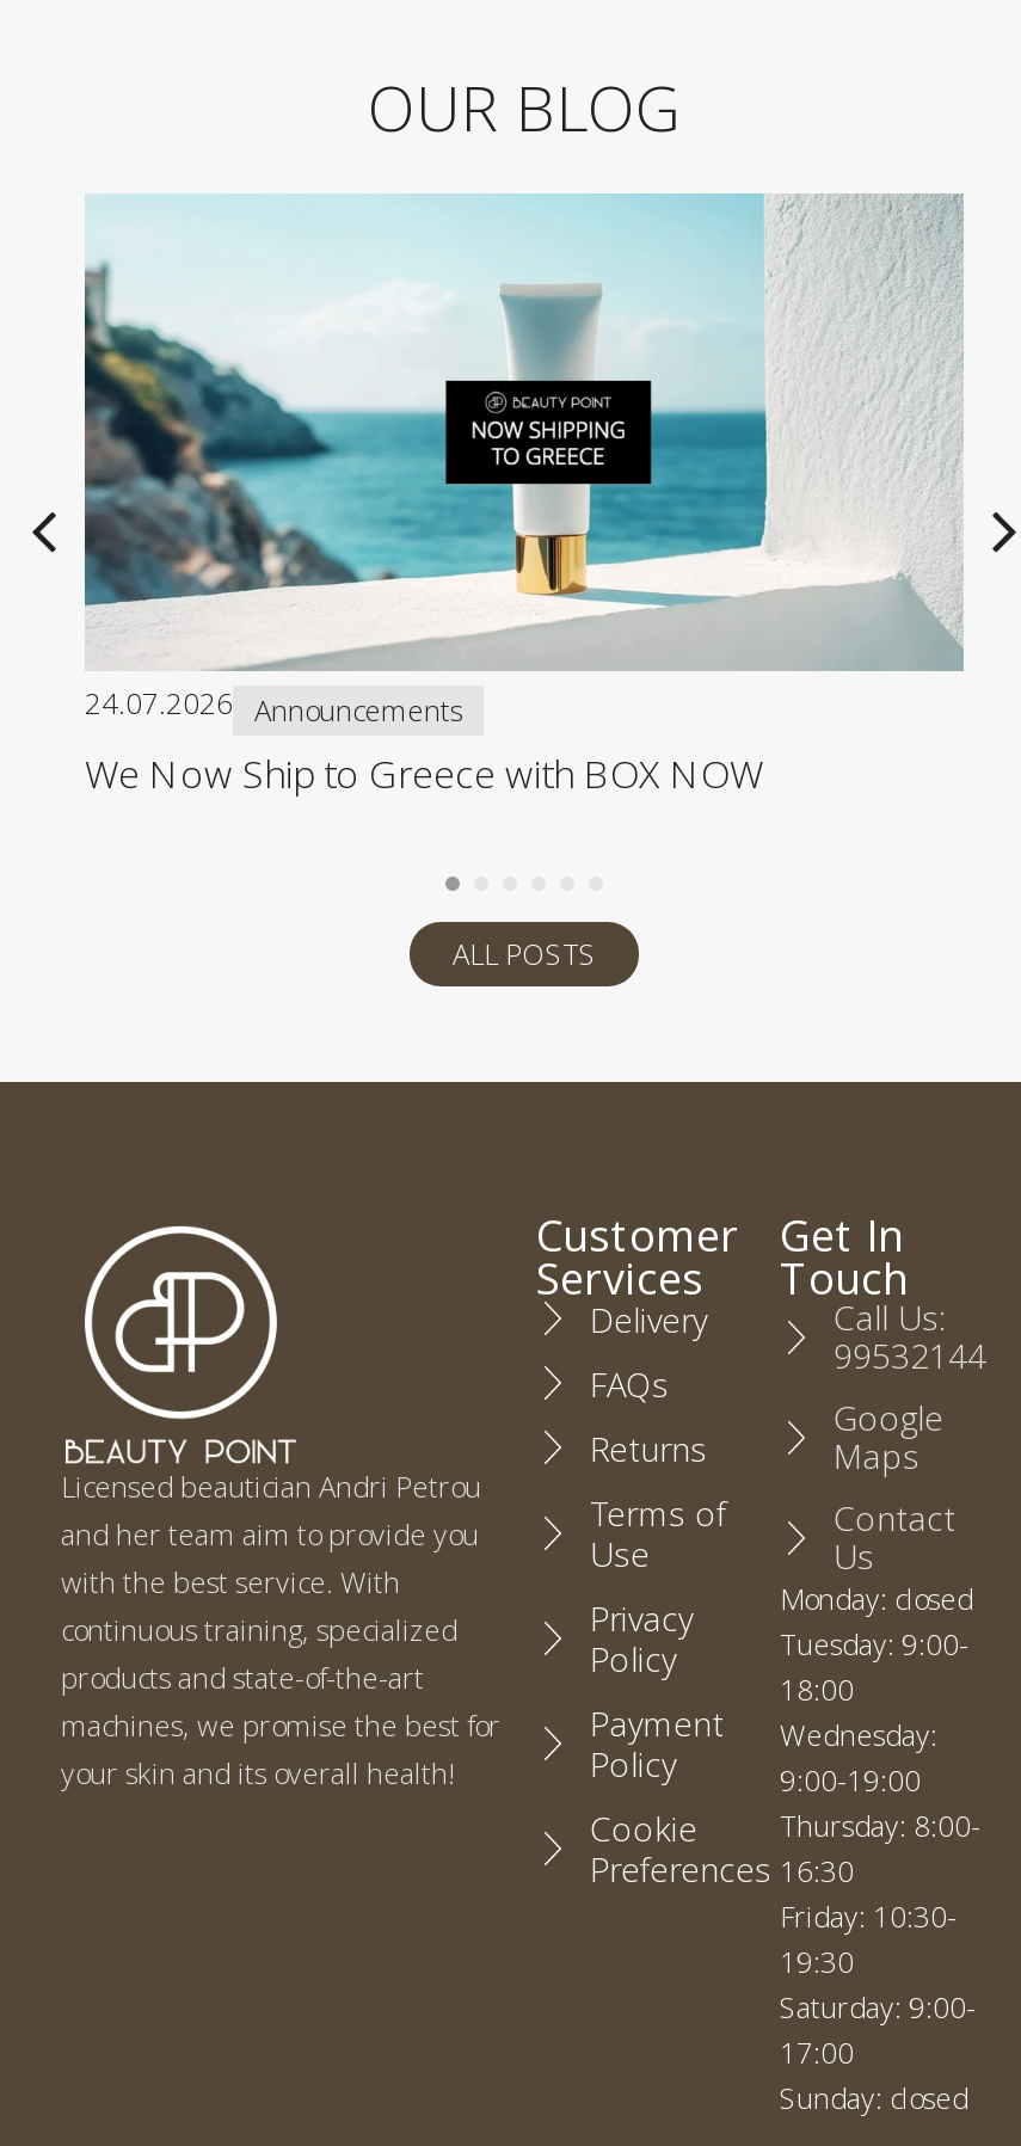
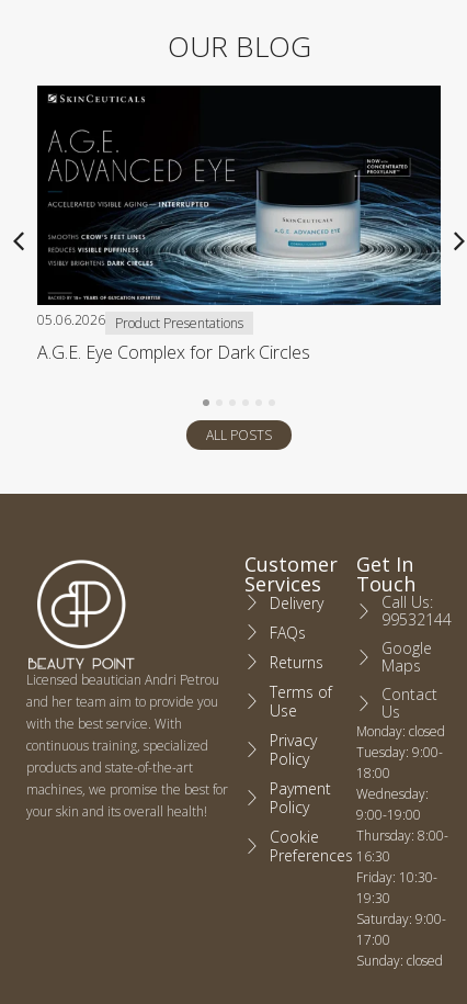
- [image]
- 24.07.2026 Announcements
- We Now Ship to Greece with BOX NOW
+ [image]
+ 05.06.2026 Product Presentations
+ A.G.E. Eye Complex for Dark Circles
